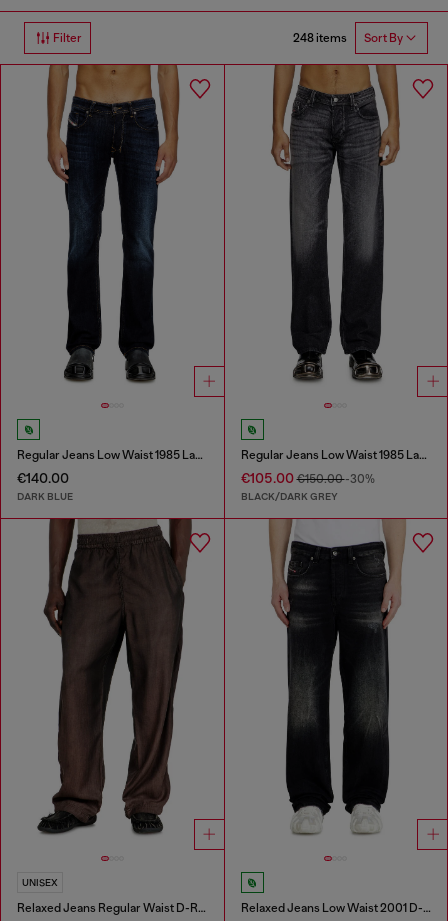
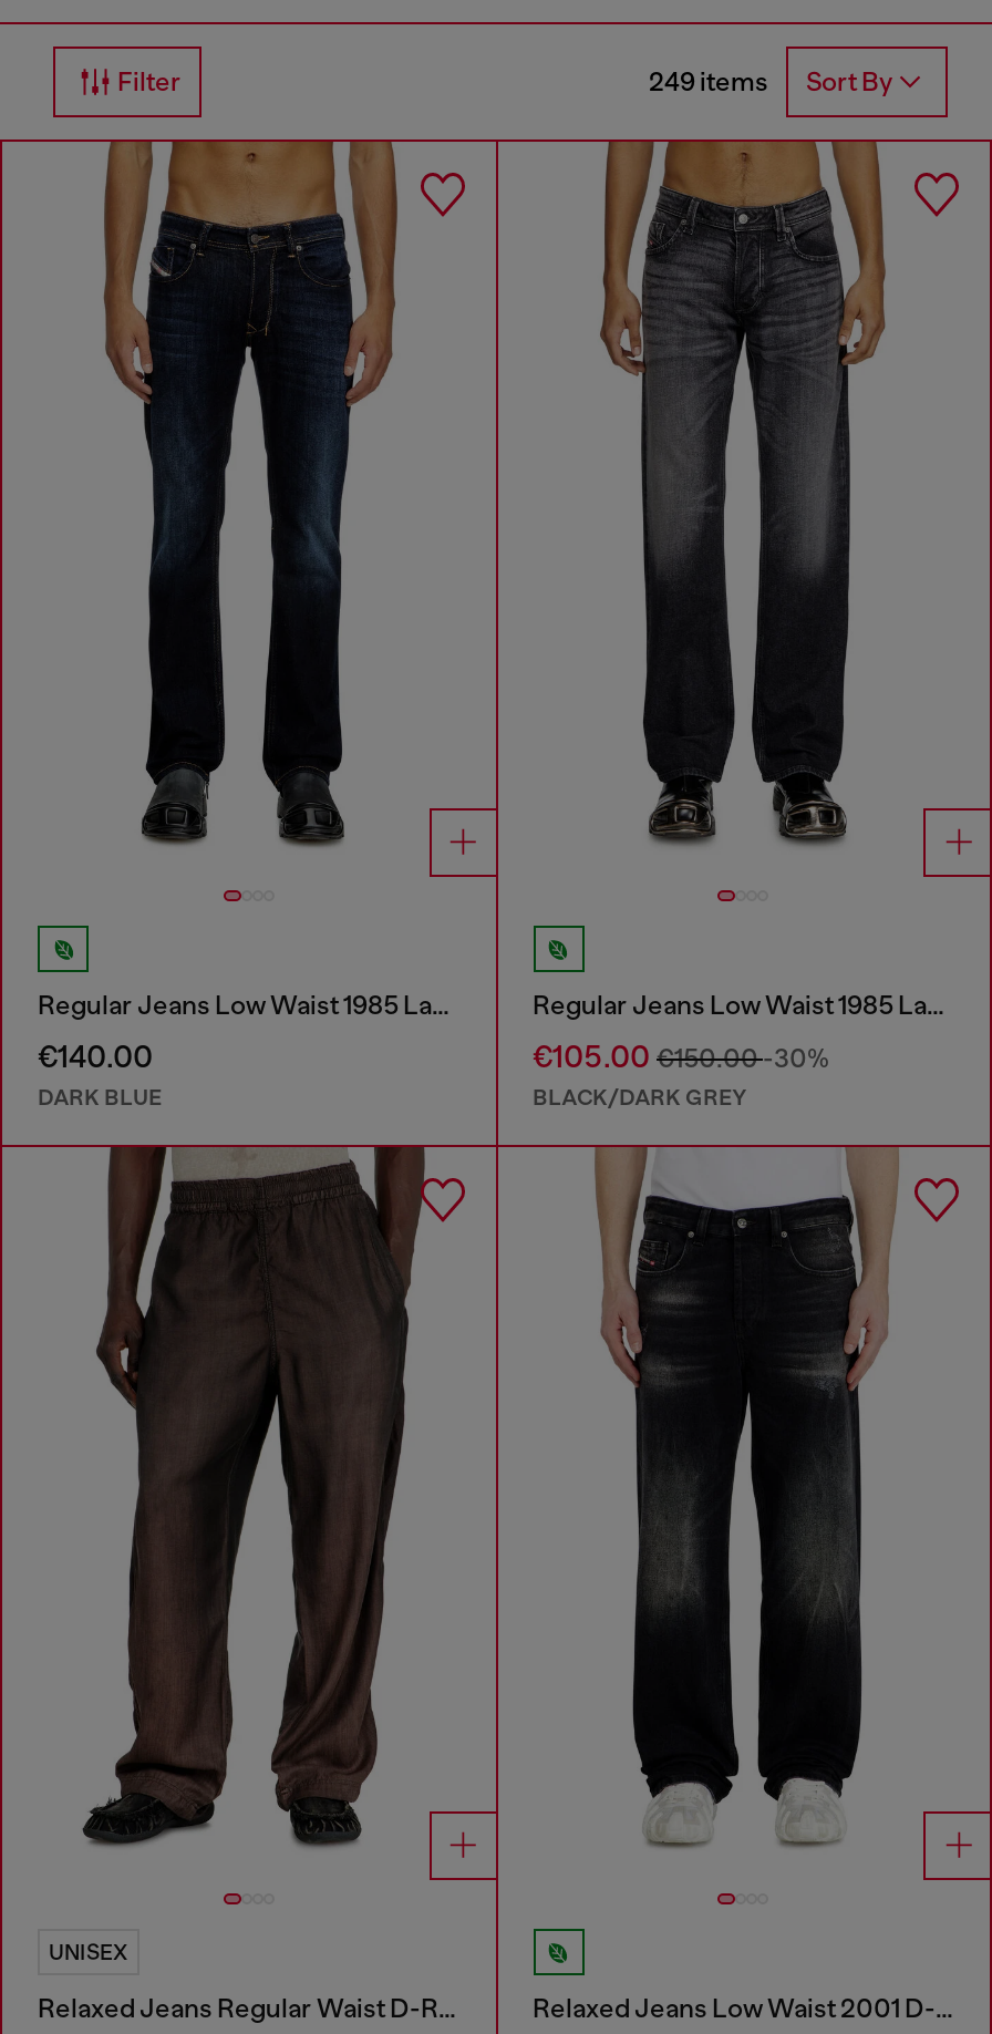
- 248 items Sort By
+ 249 items Sort By
